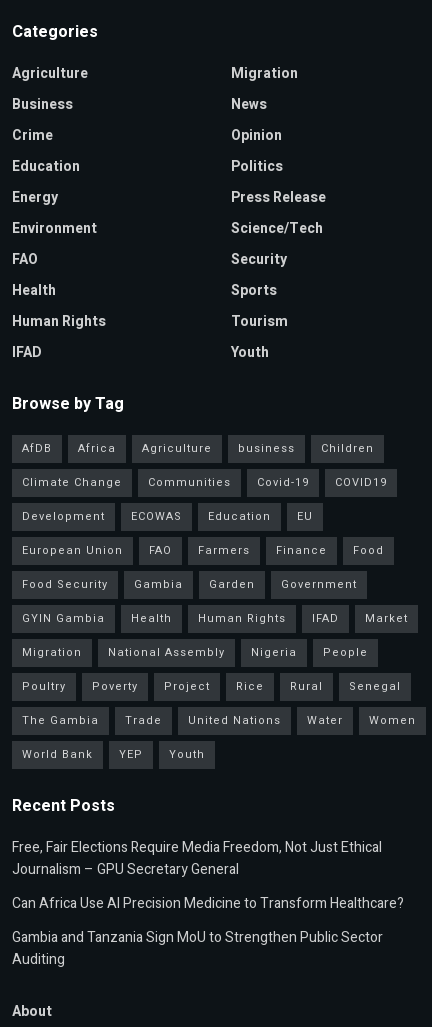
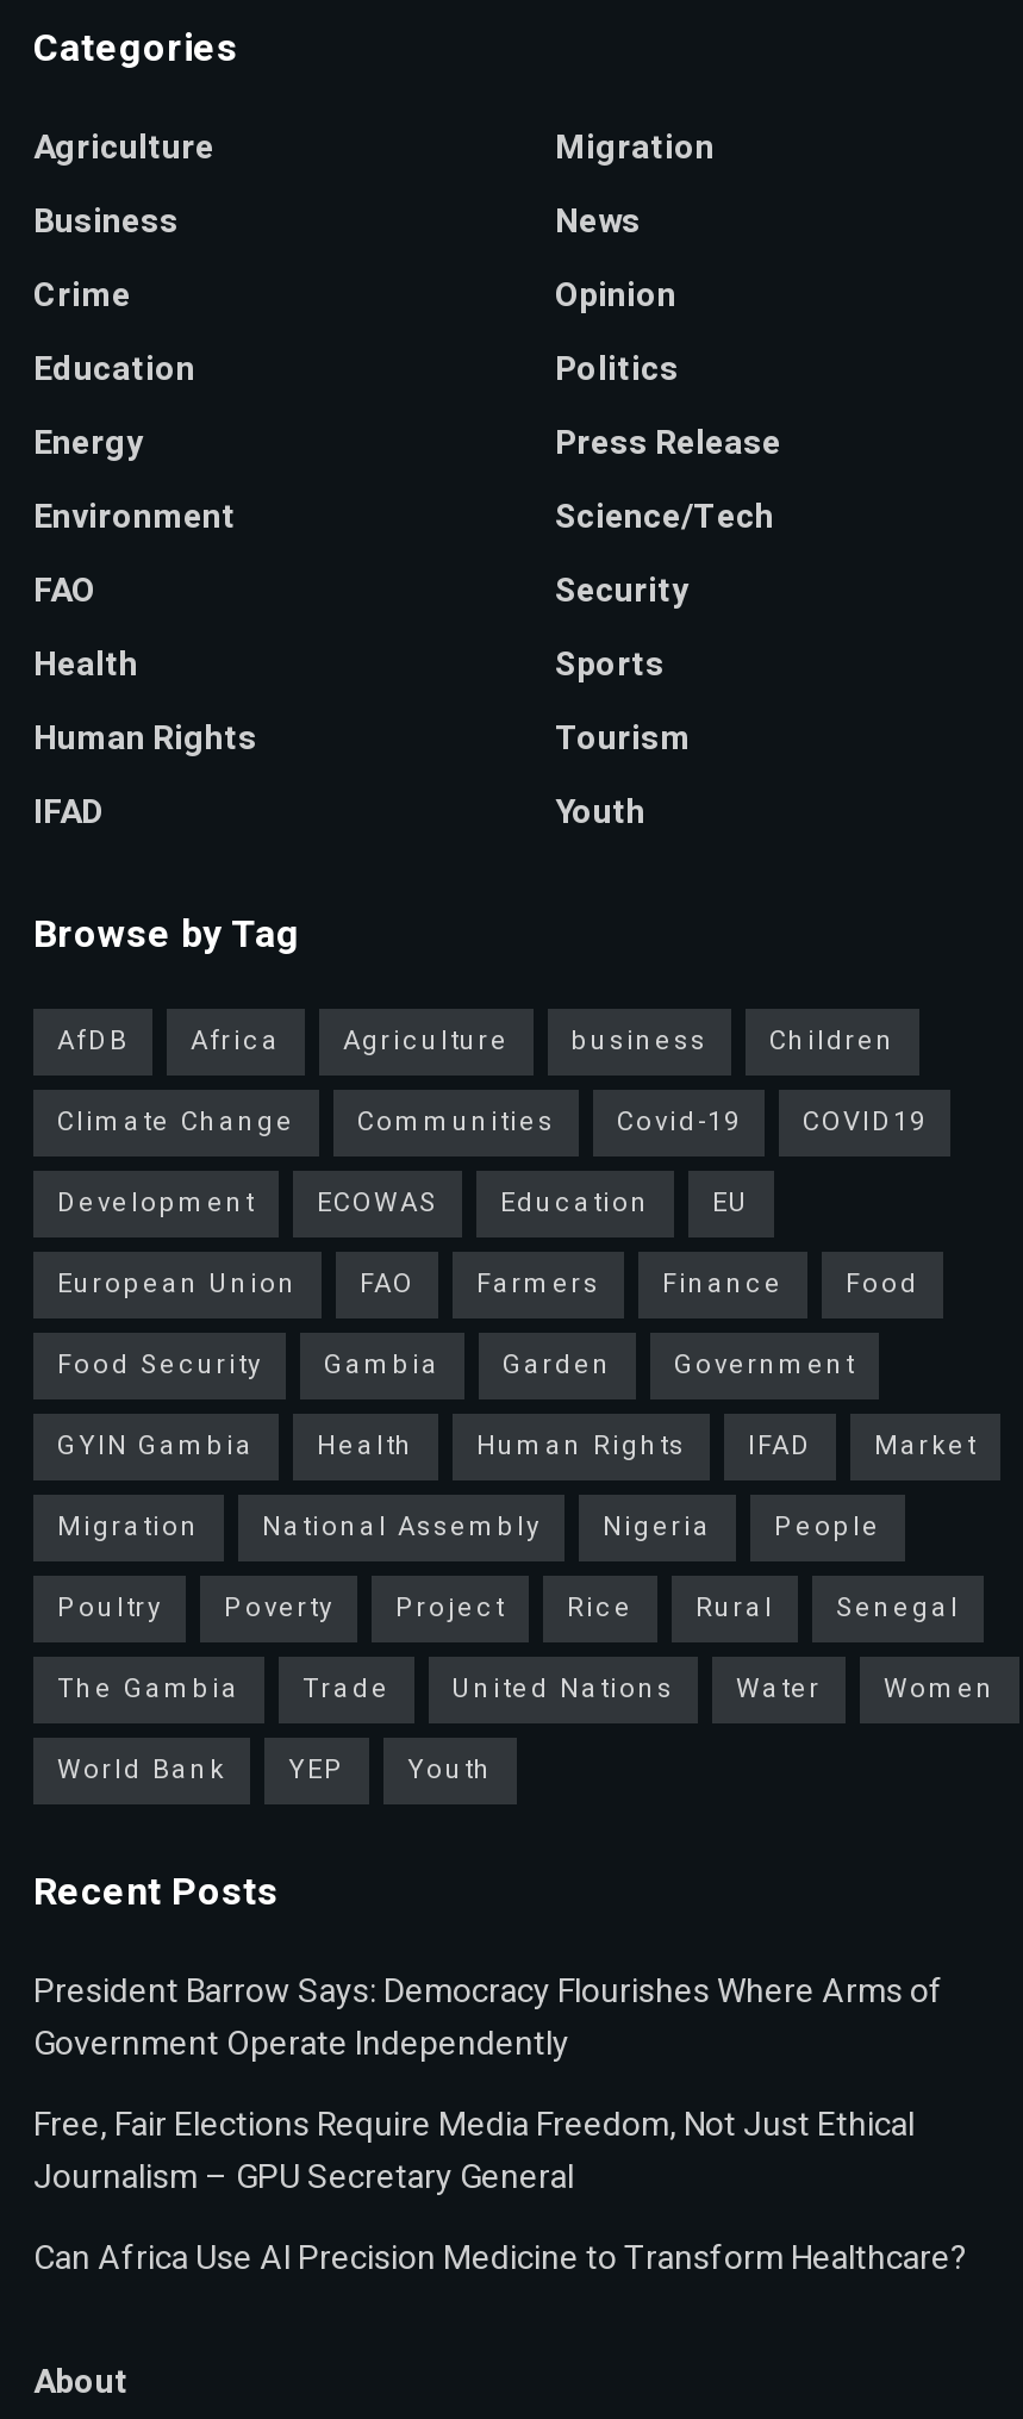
+ President Barrow Says: Democracy Flourishes Where Arms of
+ Government Operate Independently

moved down: Free, Fair Elections Require Media Freedom, Not Just Ethical | Journalism – GPU Secretary General | Can Africa Use AI Precision Medicine to Transform Healthcare?

- Gambia and Tanzania Sign MoU to Strengthen Public Sector
- Auditing
